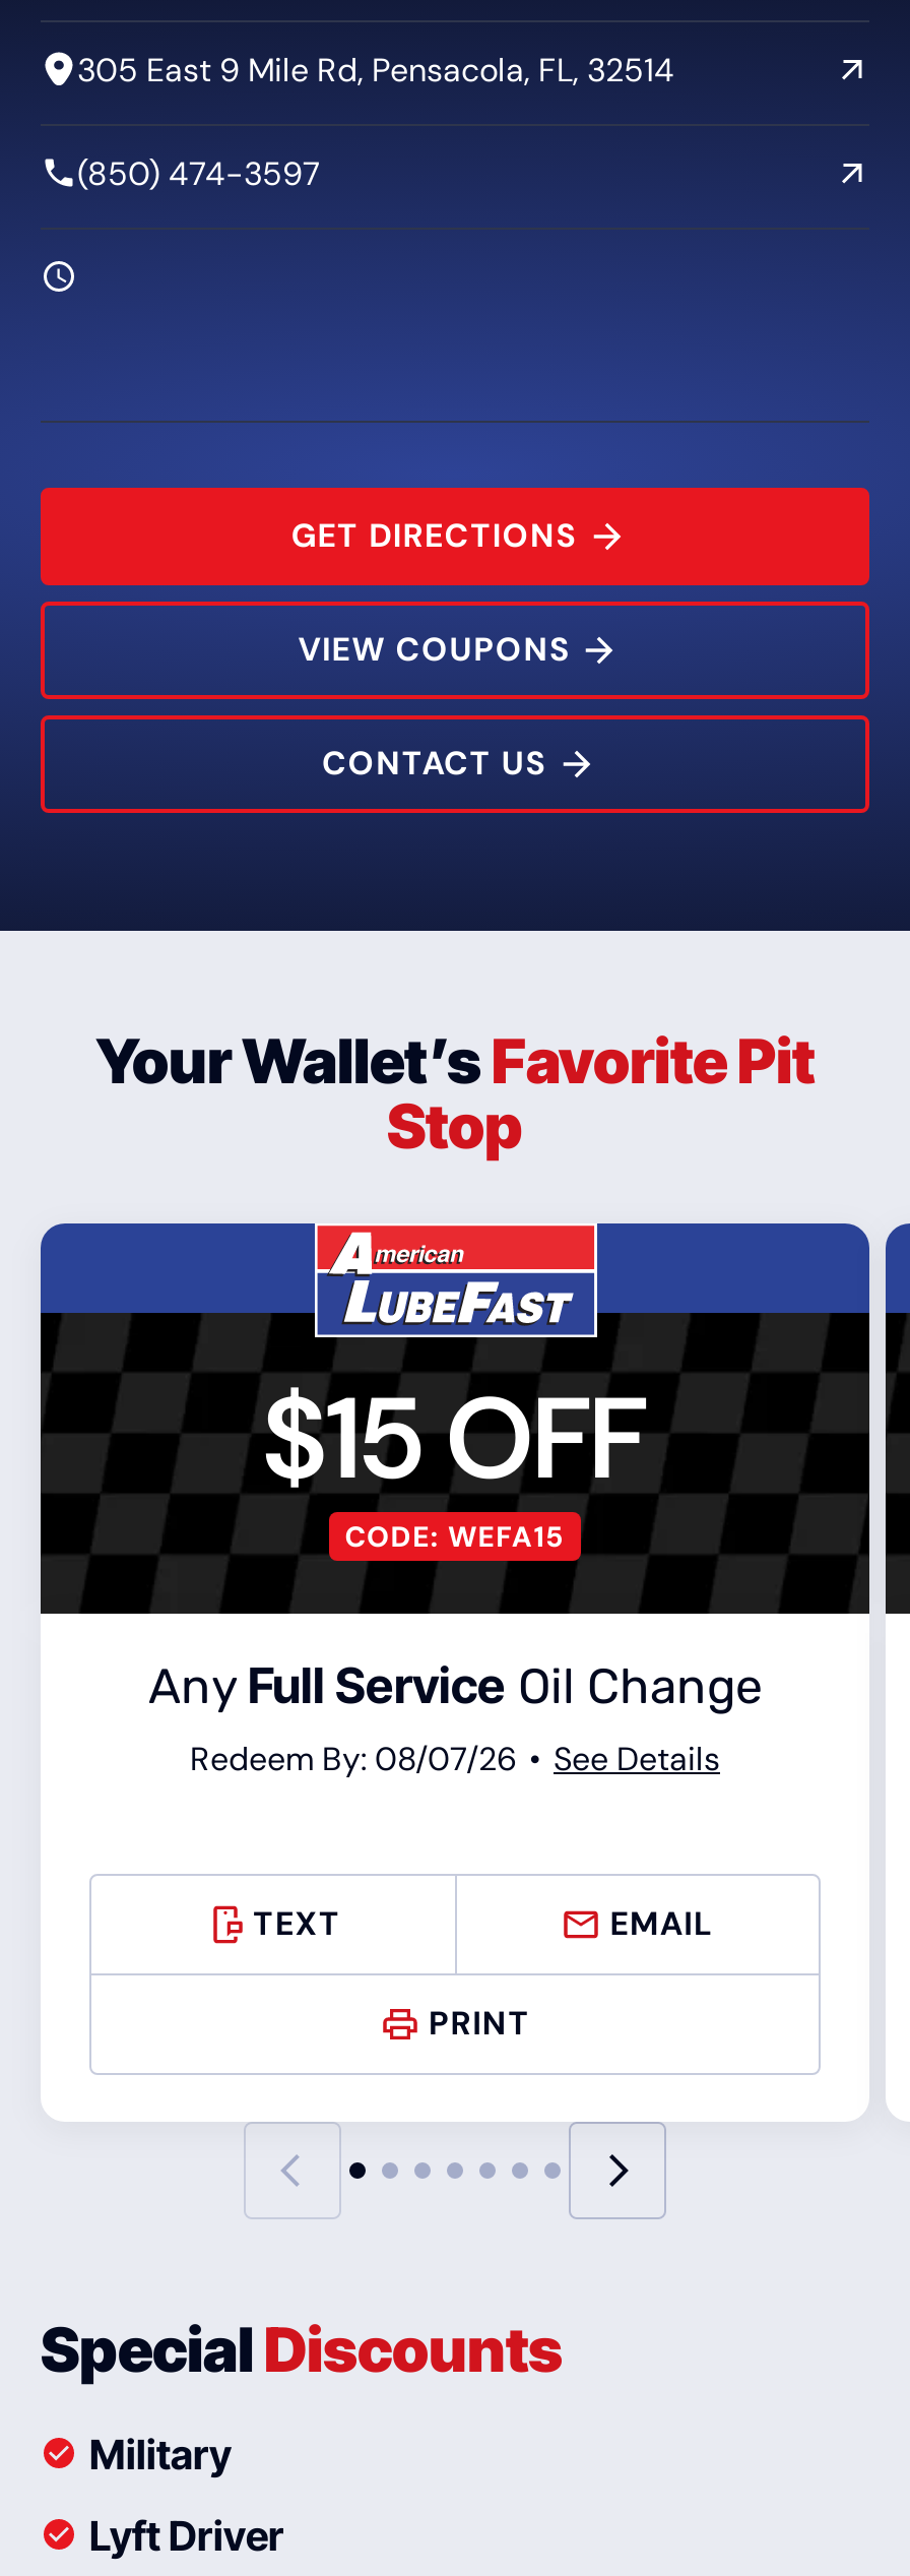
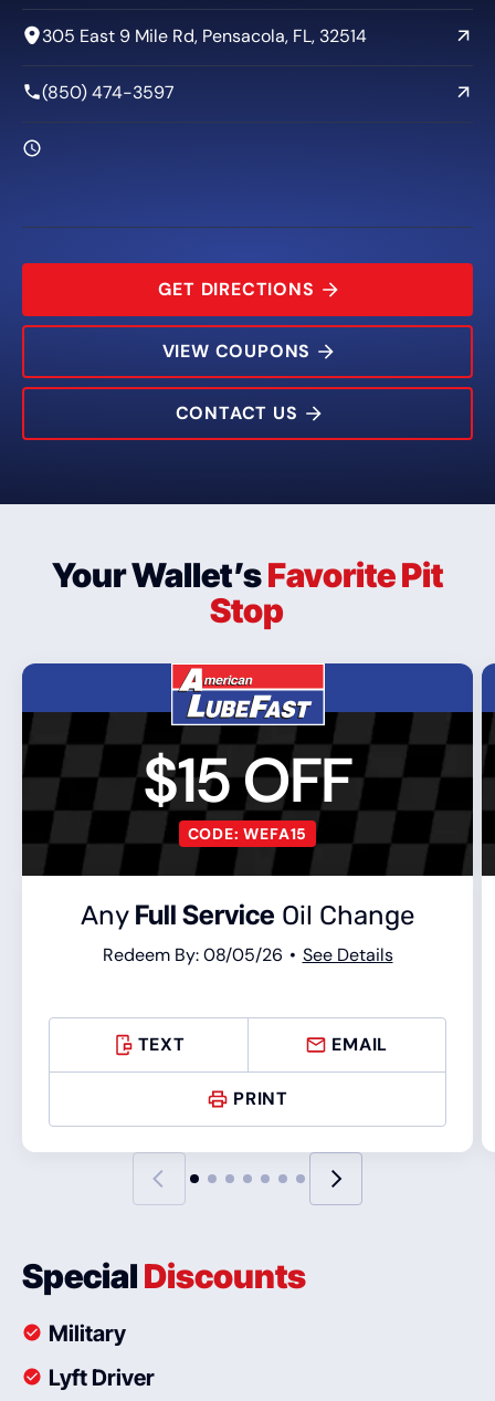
- Redeem By: 08/07/26 See Details
+ Redeem By: 08/05/26 See Details
